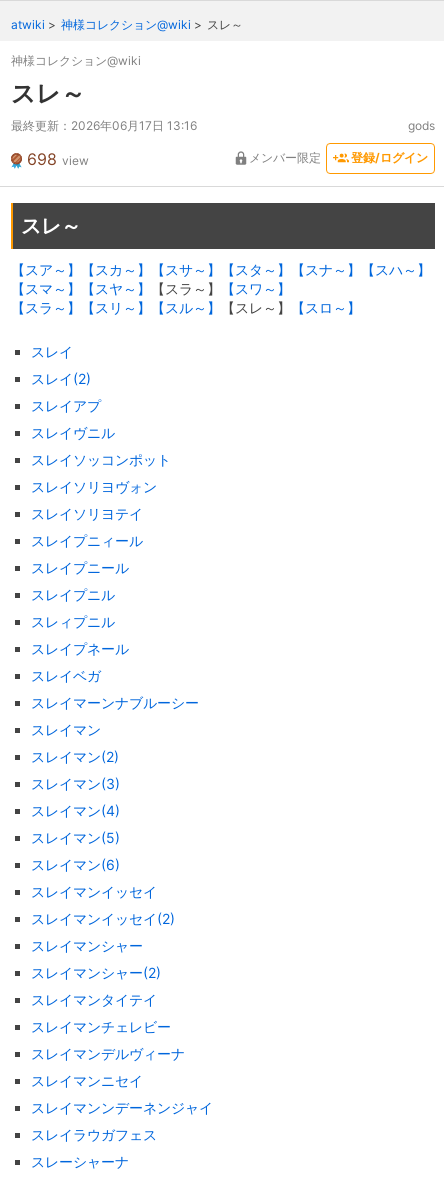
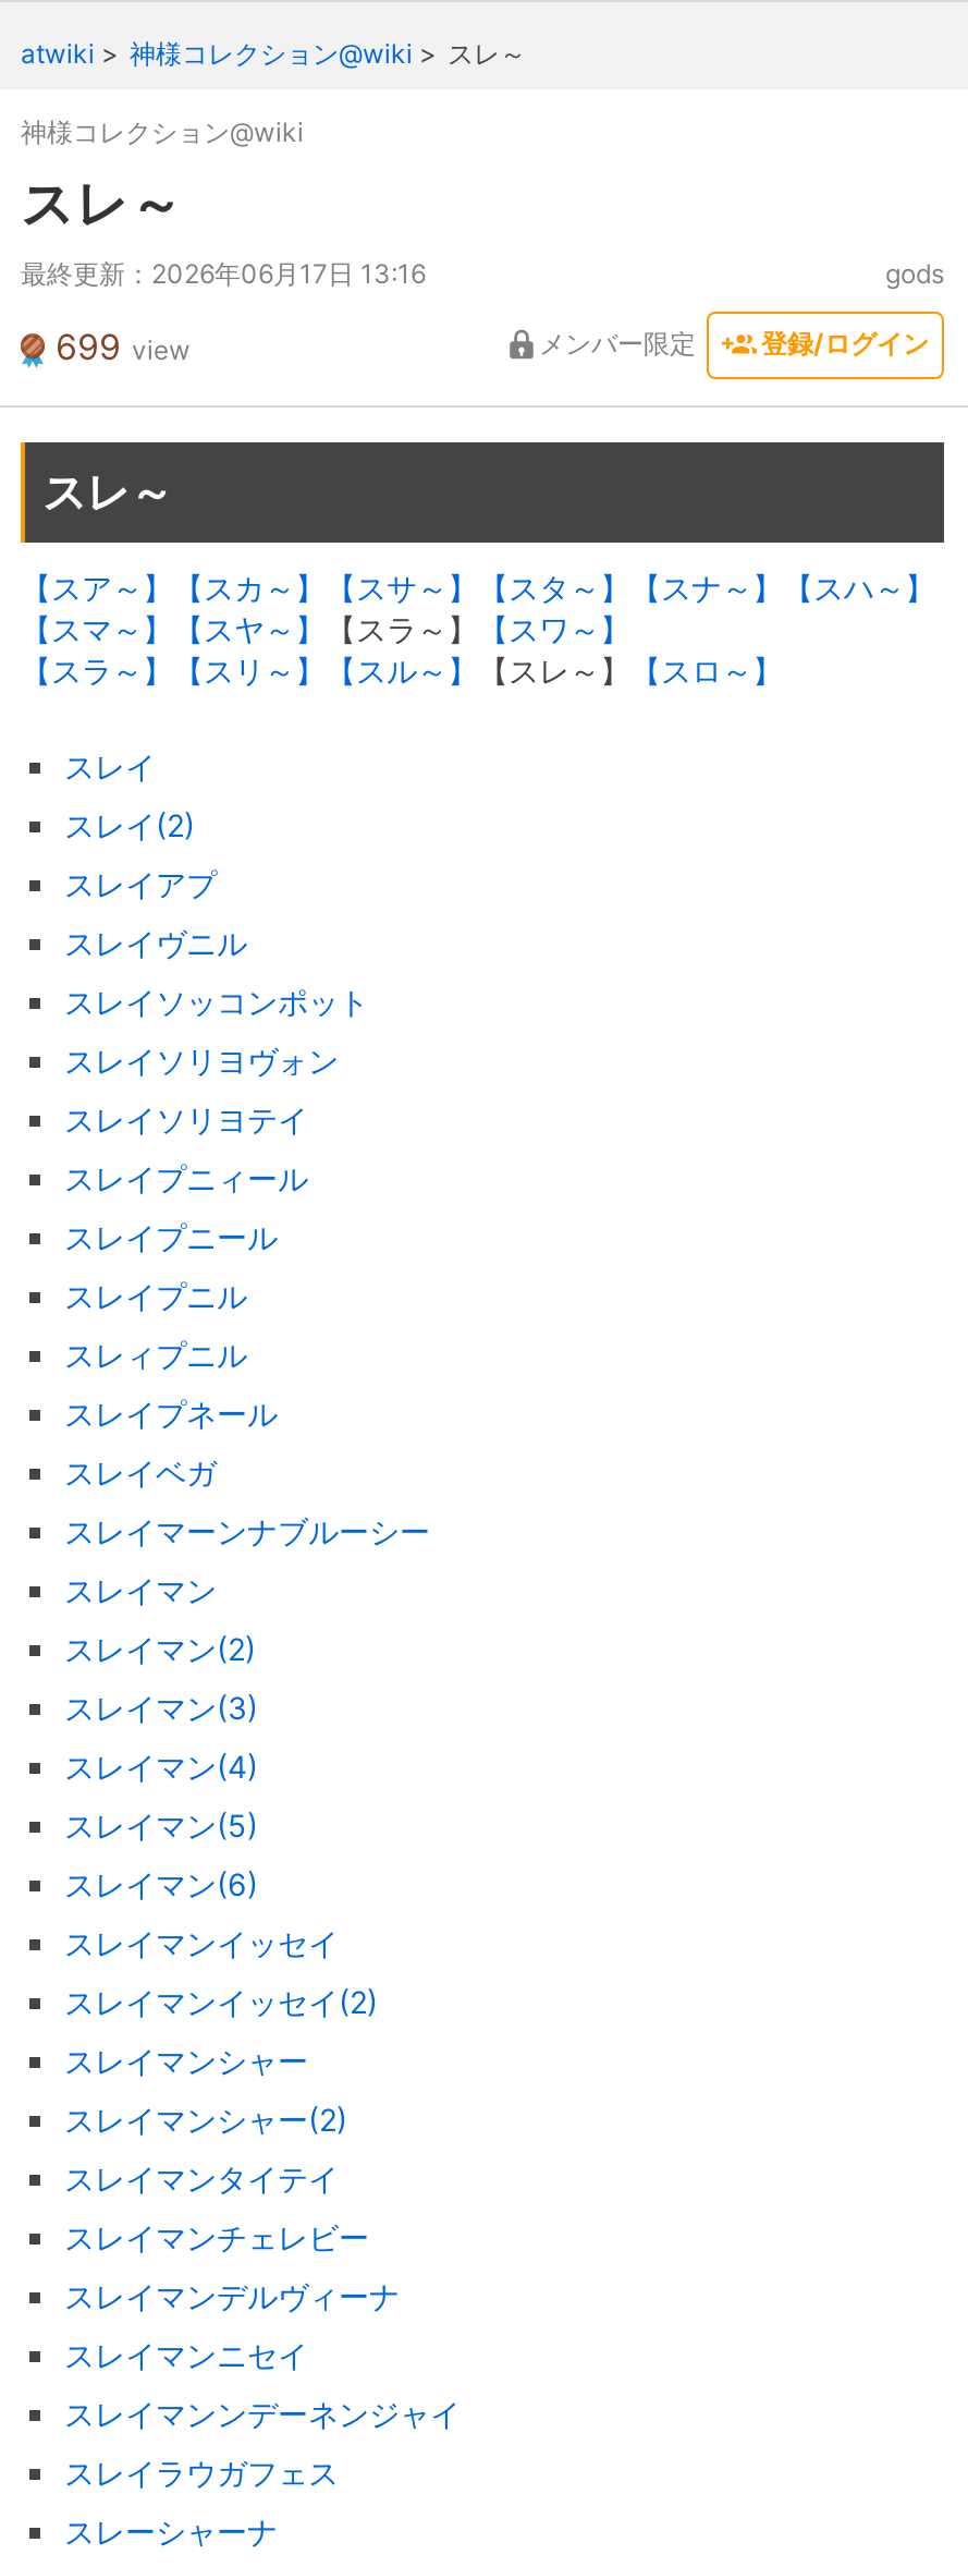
- 698 view
+ 699 view
